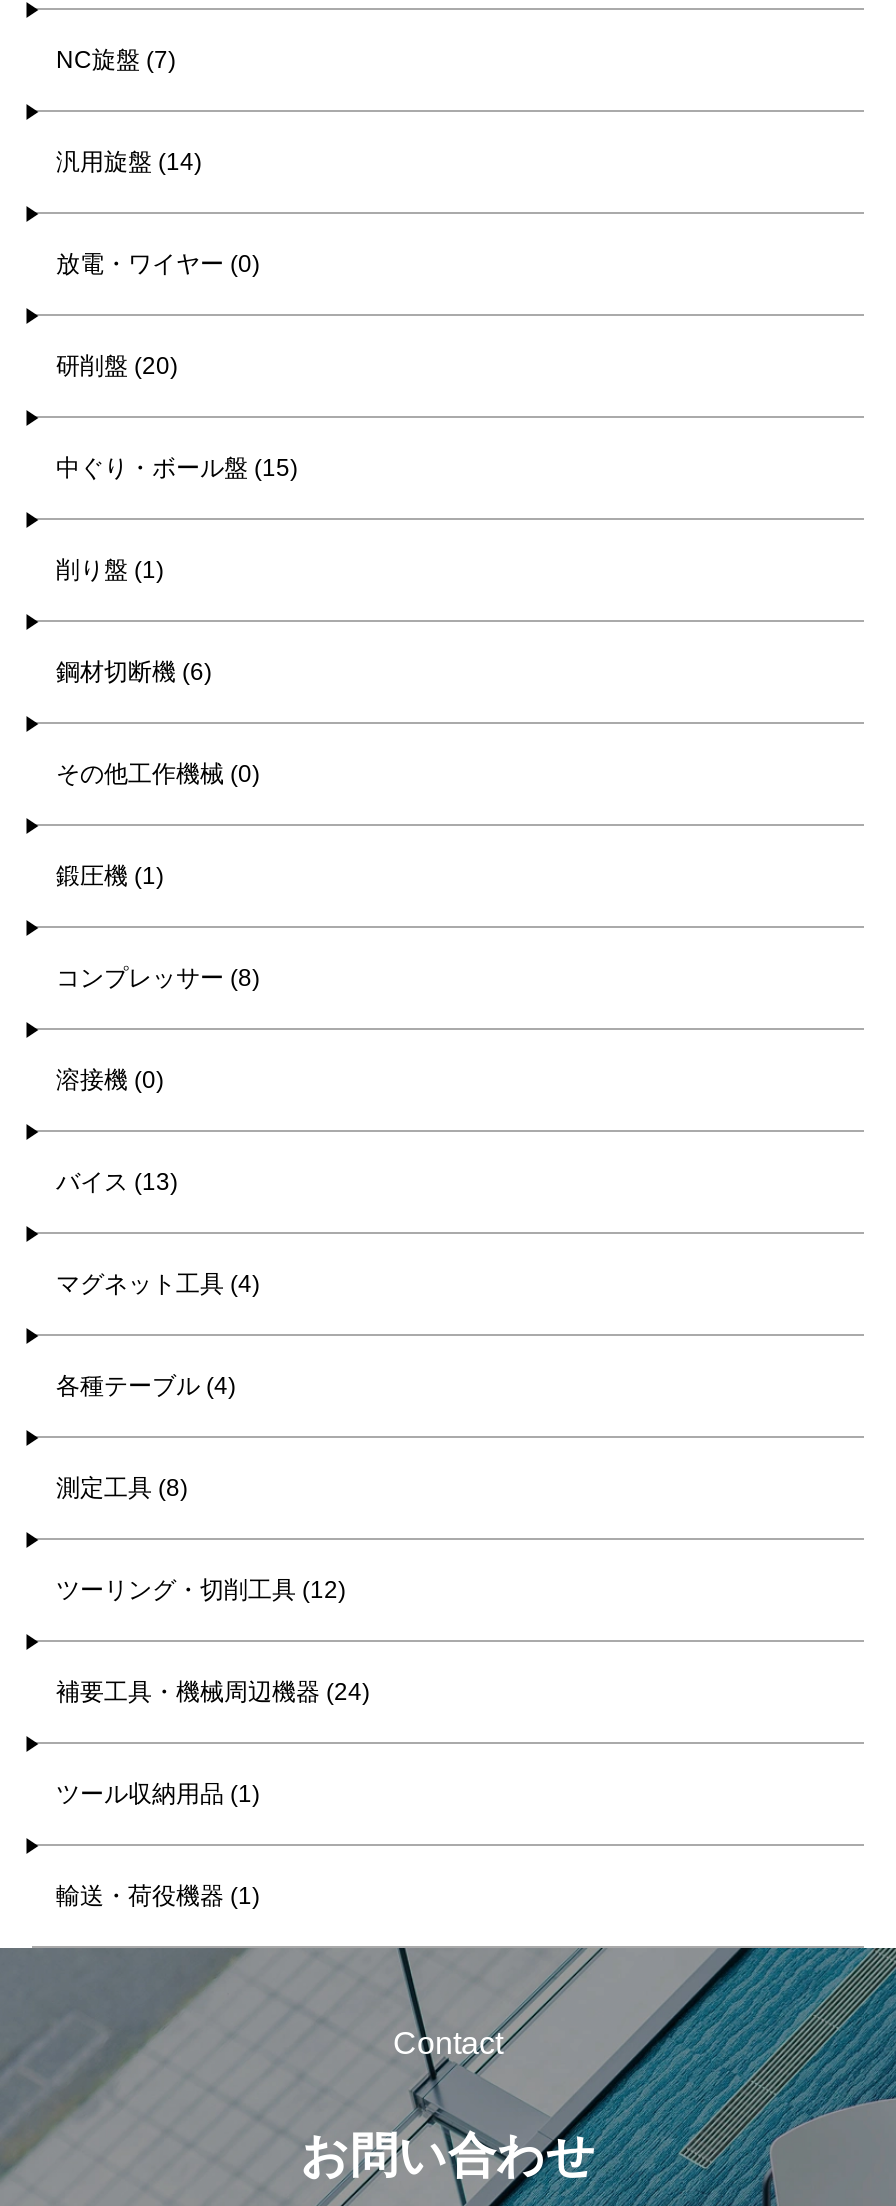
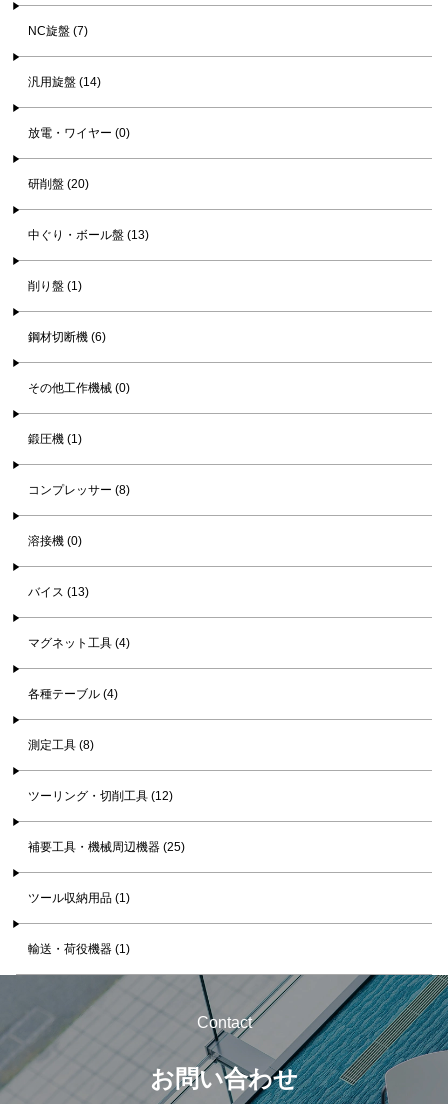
- 中ぐり・ボール盤 (15)
+ 中ぐり・ボール盤 (13)

- 補要工具・機械周辺機器 (24)
+ 補要工具・機械周辺機器 (25)
